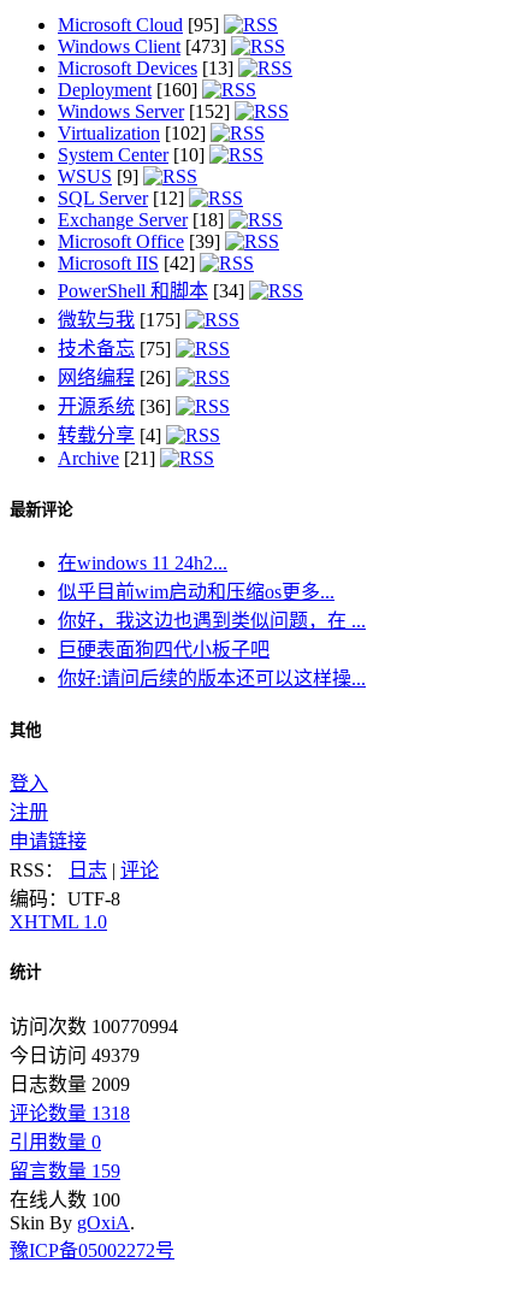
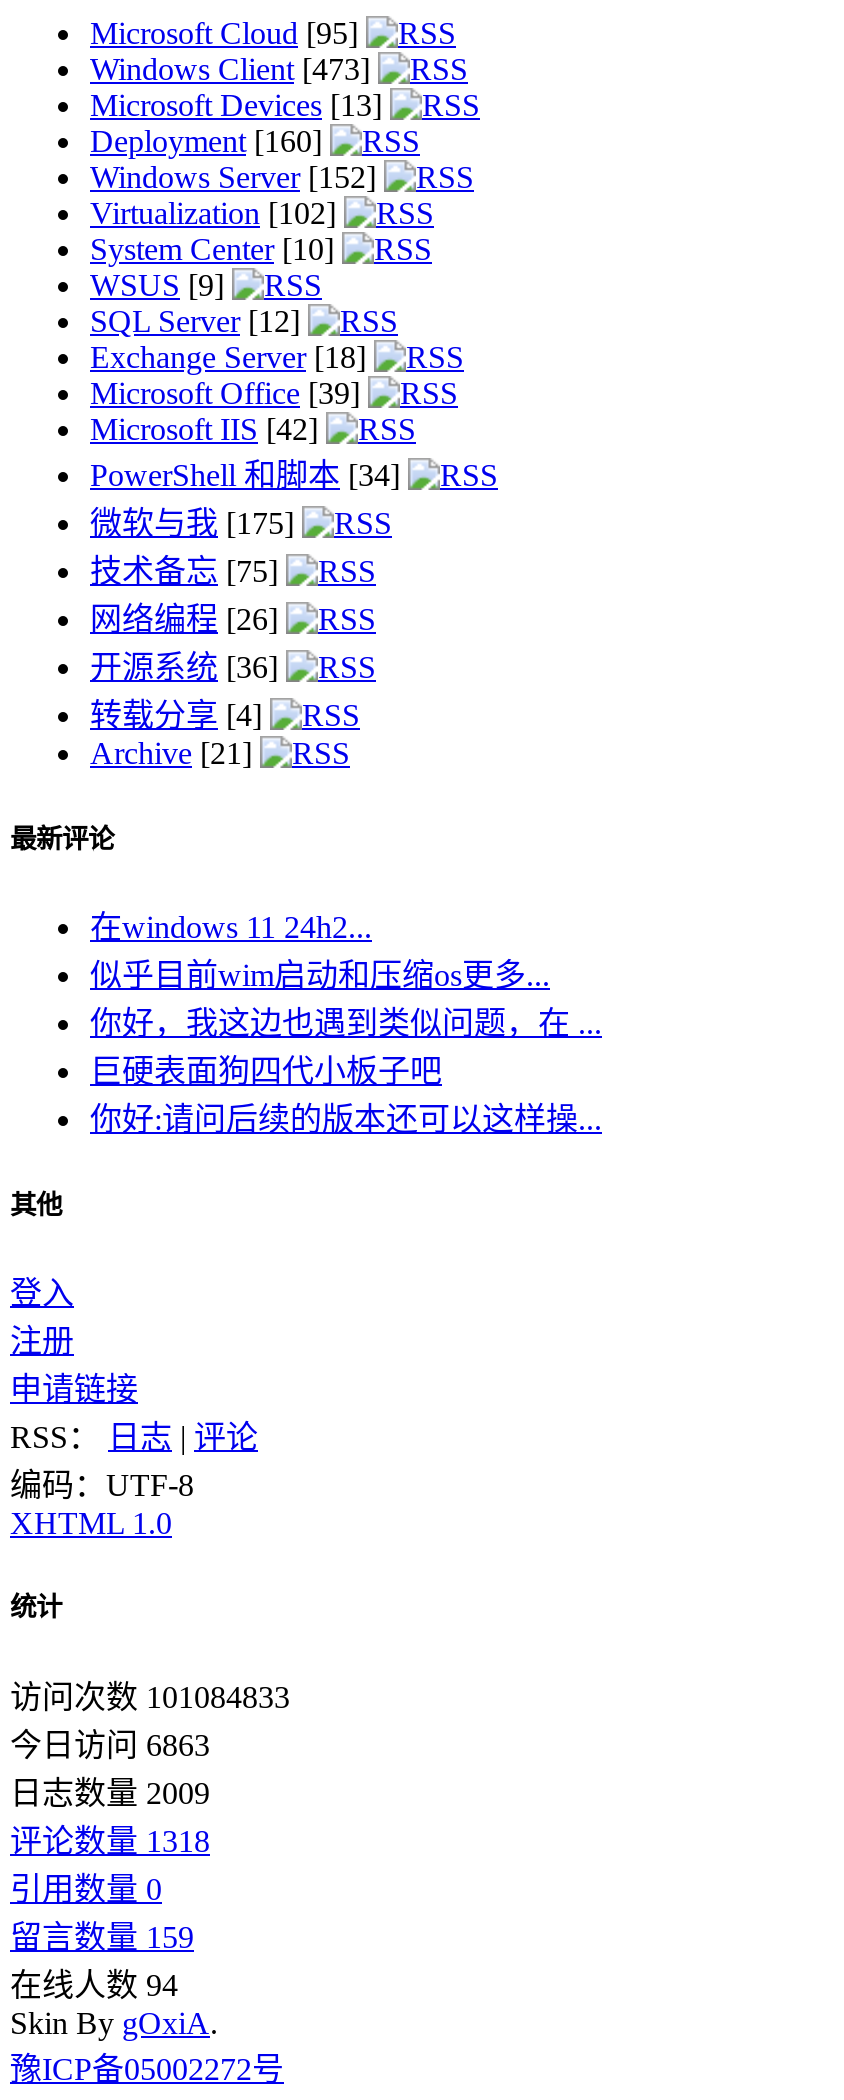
- 访问次数 100770994
+ 访问次数 101084833

- 今日访问 49379
+ 今日访问 6863

- 在线人数 100
+ 在线人数 94
